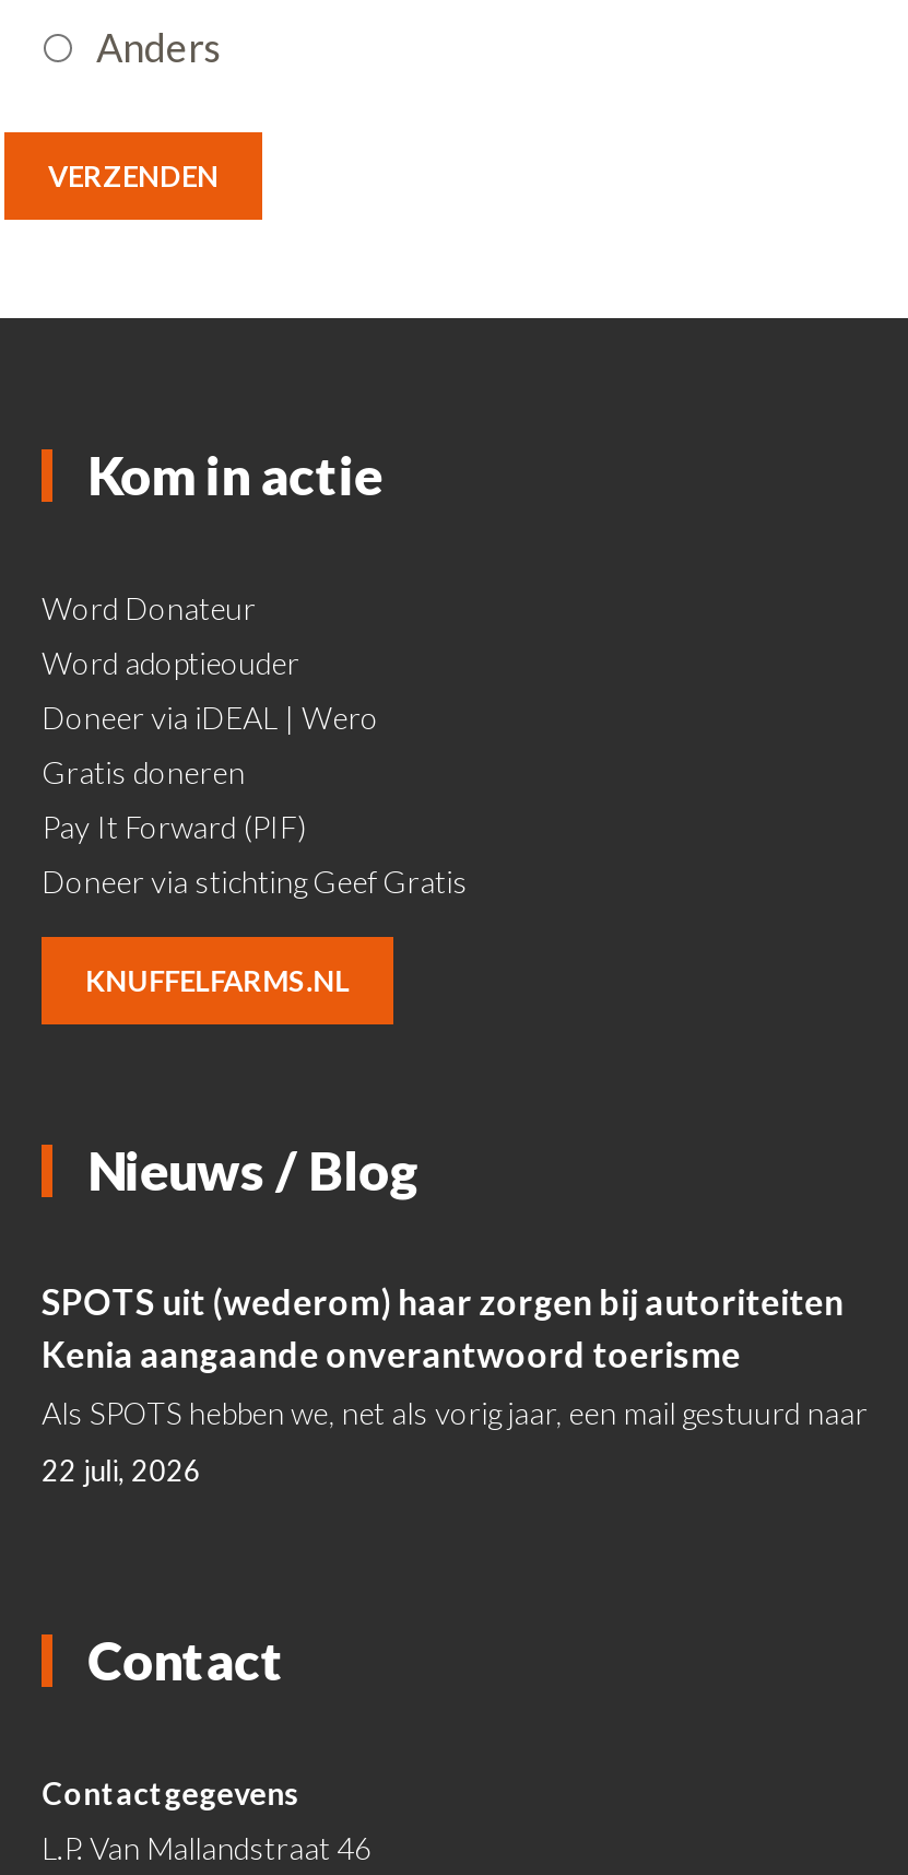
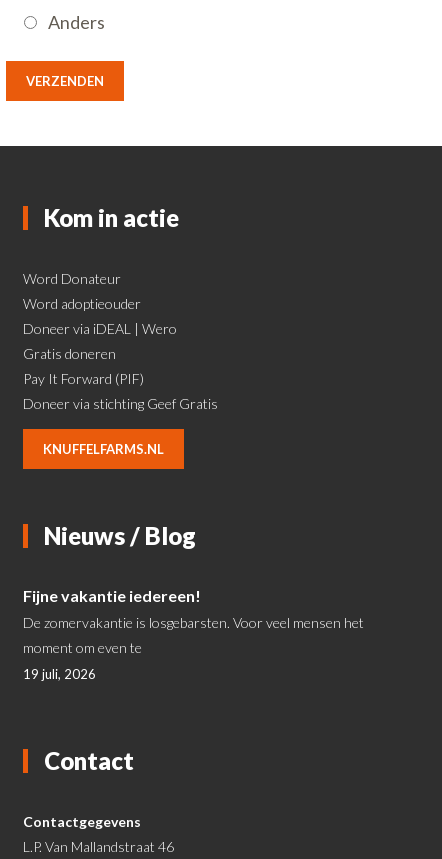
- SPOTS uit (wederom) haar zorgen bij autoriteiten
- Kenia aangaande onverantwoord toerisme
- Als SPOTS hebben we, net als vorig jaar, een mail gestuurd naar
- 22 juli, 2026
+ Fijne vakantie iedereen!
+ De zomervakantie is losgebarsten. Voor veel mensen het
+ moment om even te
+ 19 juli, 2026
